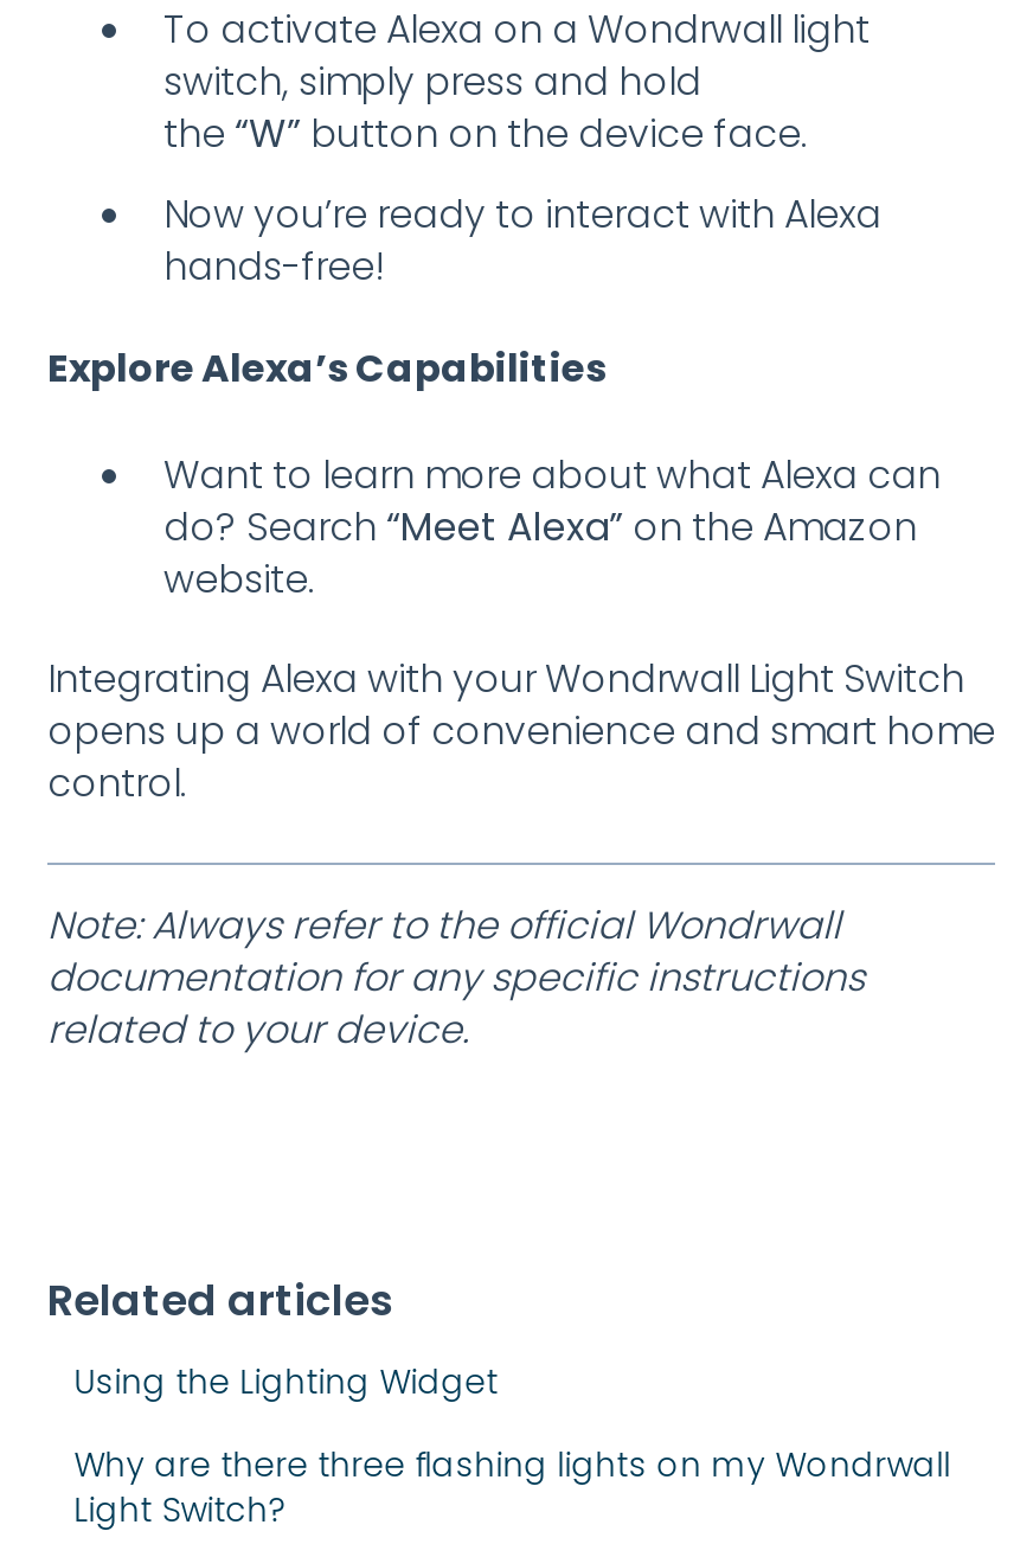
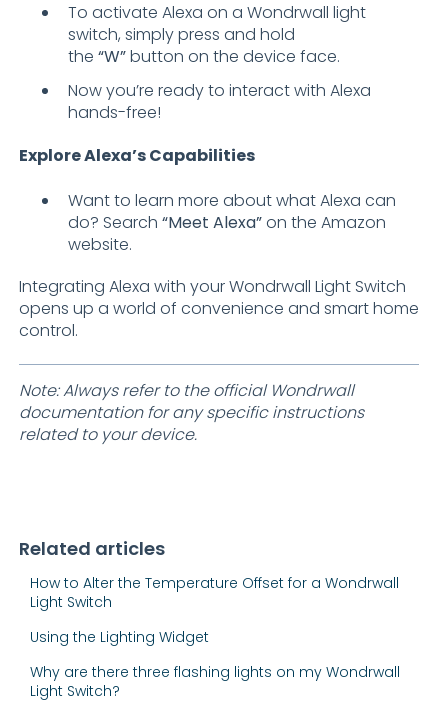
+ How to Alter the Temperature Offset for a Wondrwall
+ Light Switch
